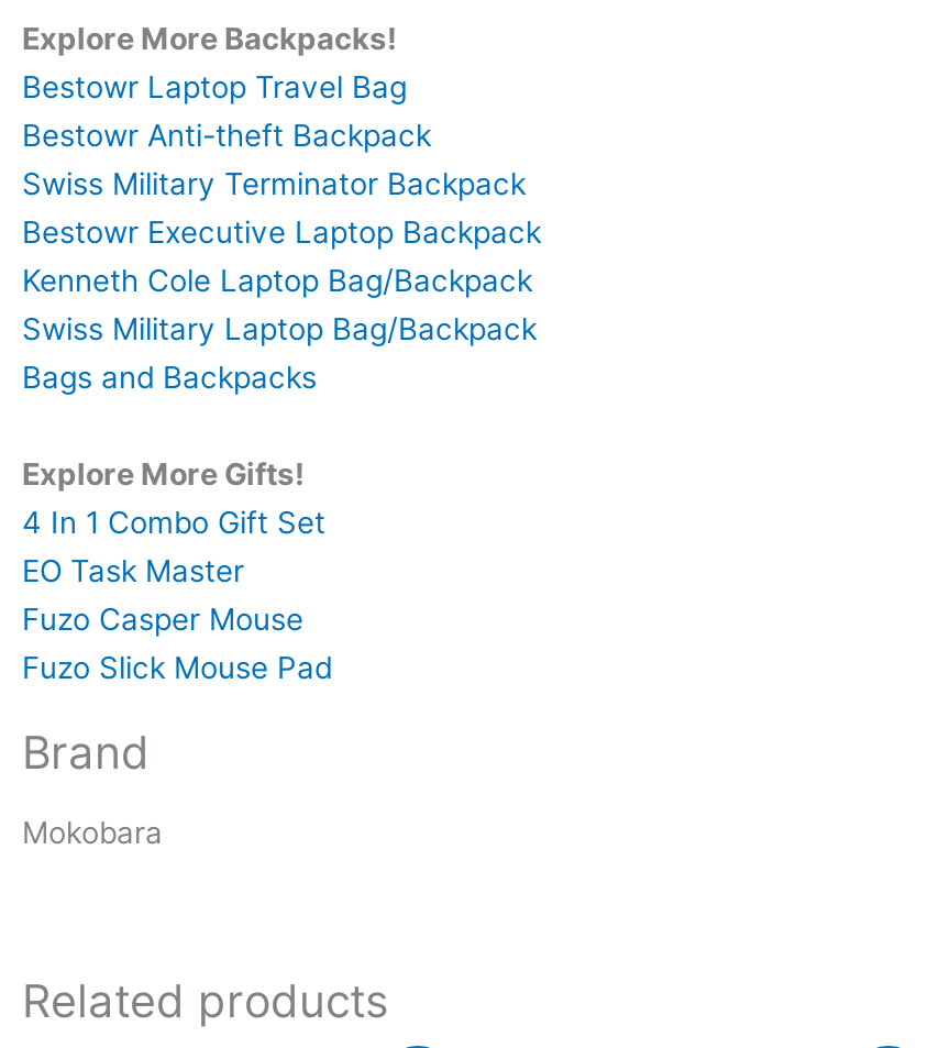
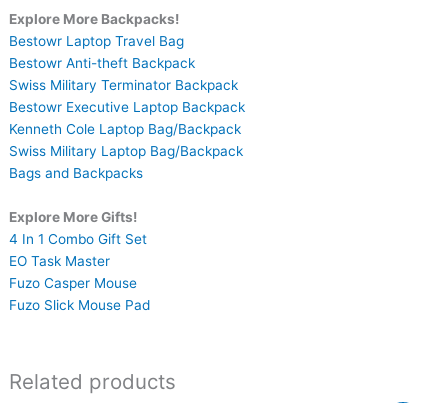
- Brand
- Mokobara
